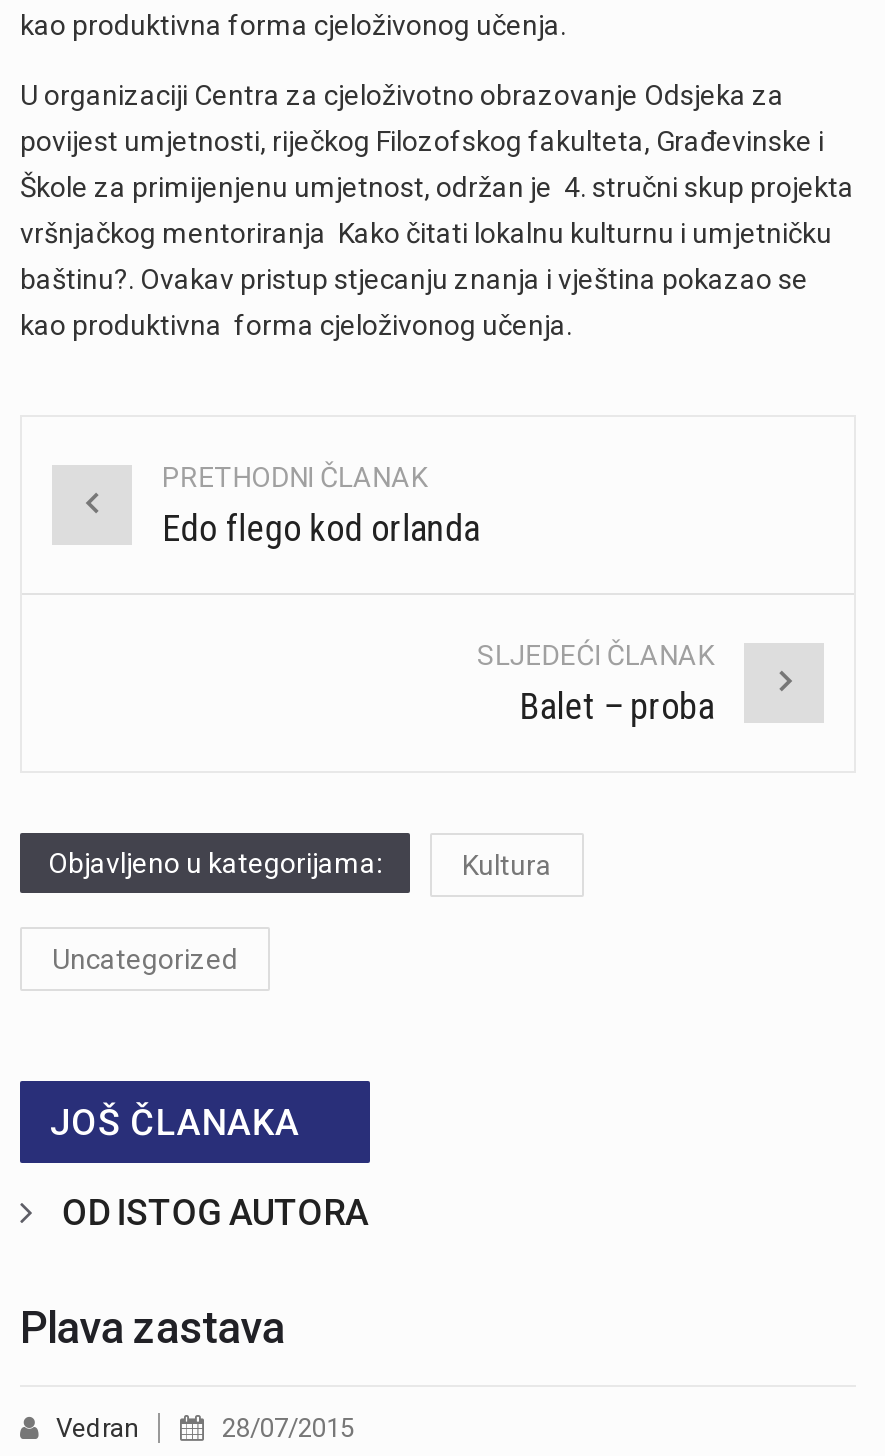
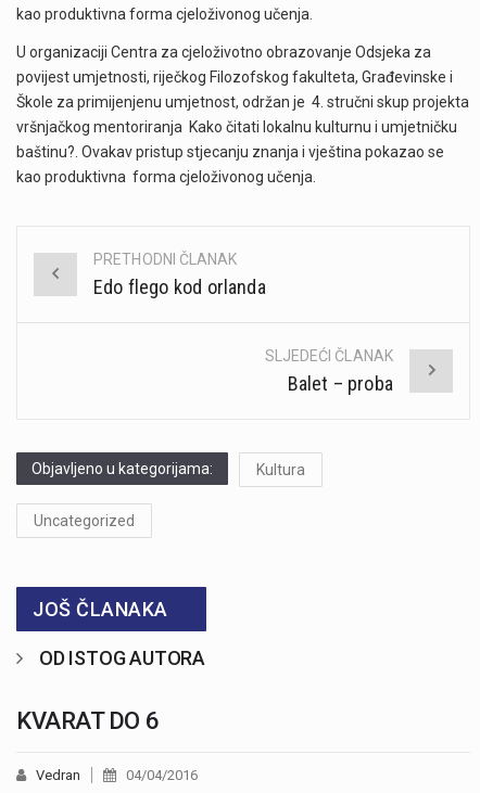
- Plava zastava
+ KVARAT DO 6

- 28/07/2015
+ 04/04/2016
